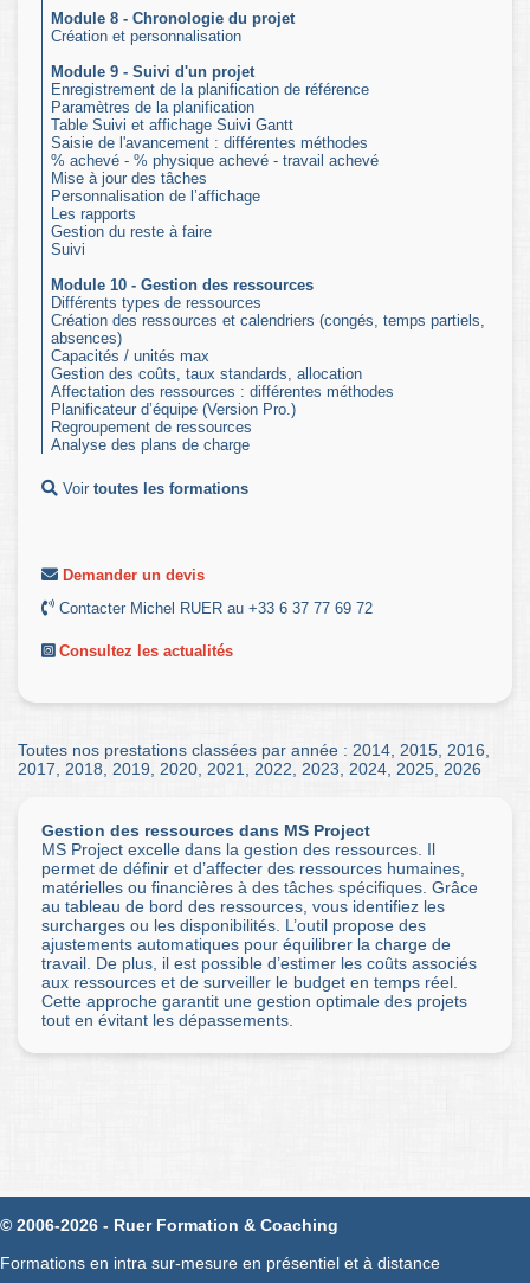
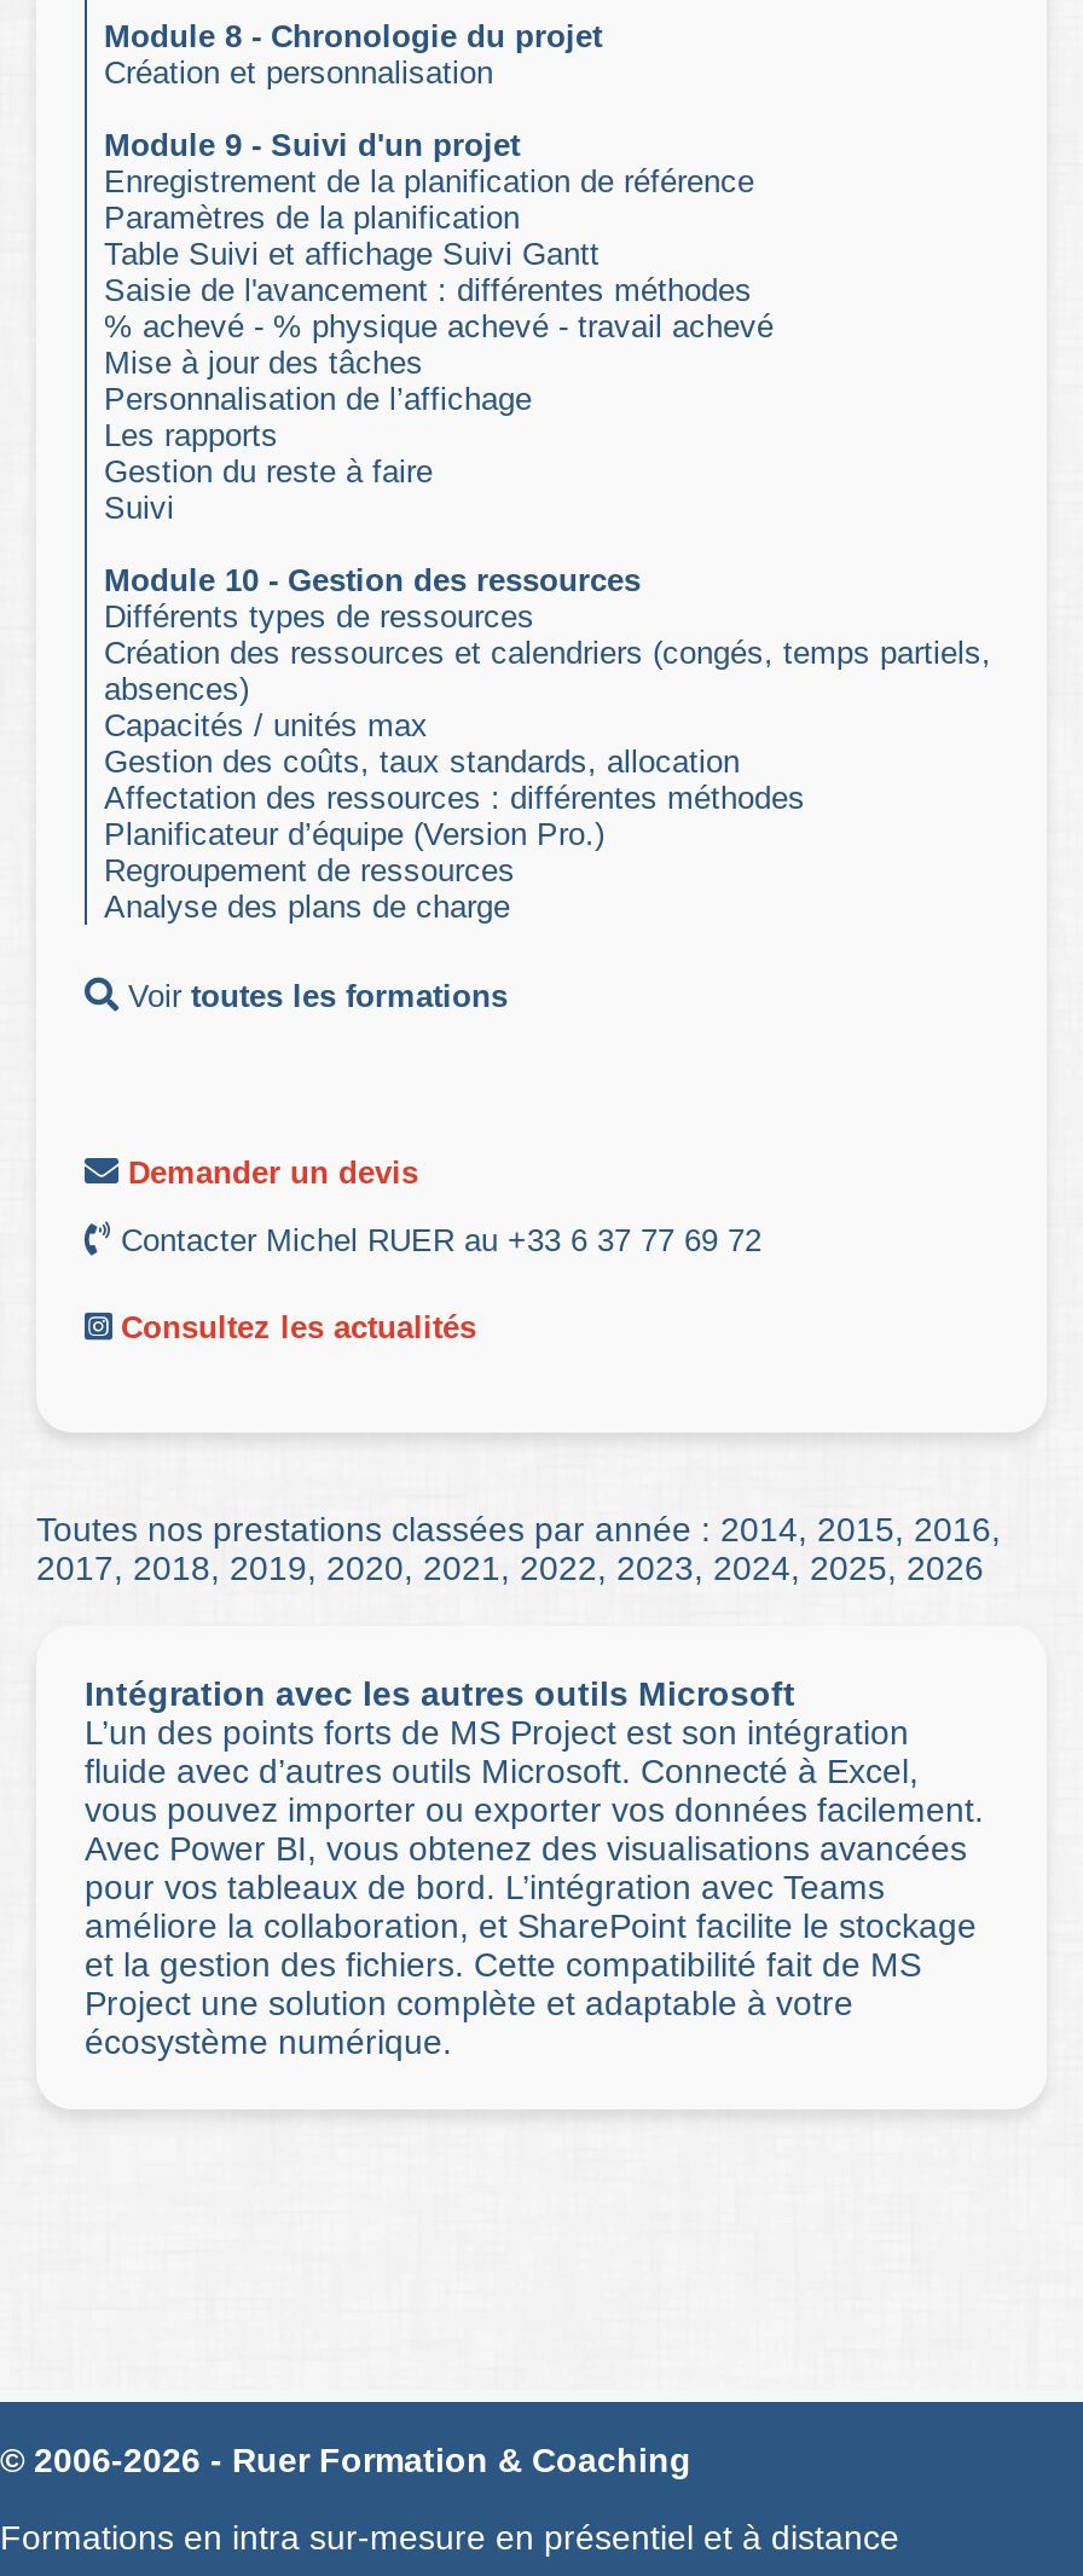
- Gestion des ressources dans MS Project
- MS Project excelle dans la gestion des ressources. Il
- permet de définir et d’affecter des ressources humaines,
- matérielles ou financières à des tâches spécifiques. Grâce
- au tableau de bord des ressources, vous identifiez les
- surcharges ou les disponibilités. L’outil propose des
- ajustements automatiques pour équilibrer la charge de
- travail. De plus, il est possible d’estimer les coûts associés
- aux ressources et de surveiller le budget en temps réel.
- Cette approche garantit une gestion optimale des projets
- tout en évitant les dépassements.
+ Intégration avec les autres outils Microsoft
+ L’un des points forts de MS Project est son intégration
+ fluide avec d’autres outils Microsoft. Connecté à Excel,
+ vous pouvez importer ou exporter vos données facilement.
+ Avec Power BI, vous obtenez des visualisations avancées
+ pour vos tableaux de bord. L’intégration avec Teams
+ améliore la collaboration, et SharePoint facilite le stockage
+ et la gestion des fichiers. Cette compatibilité fait de MS
+ Project une solution complète et adaptable à votre
+ écosystème numérique.
